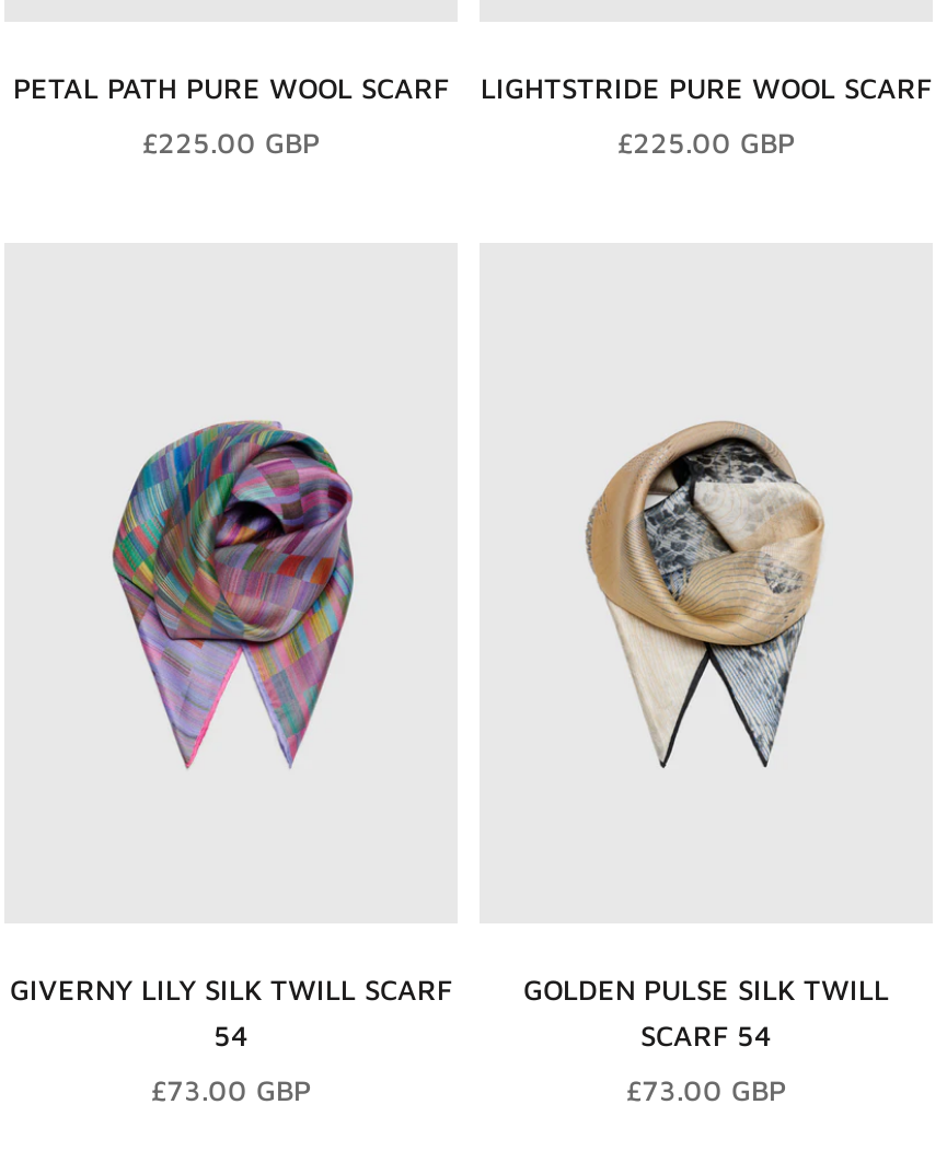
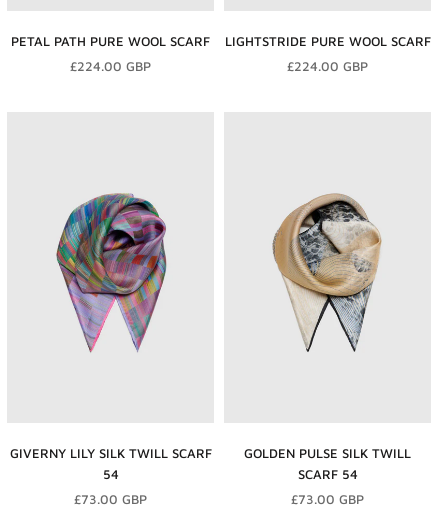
- £225.00 GBP
+ £224.00 GBP

- £225.00 GBP
+ £224.00 GBP
